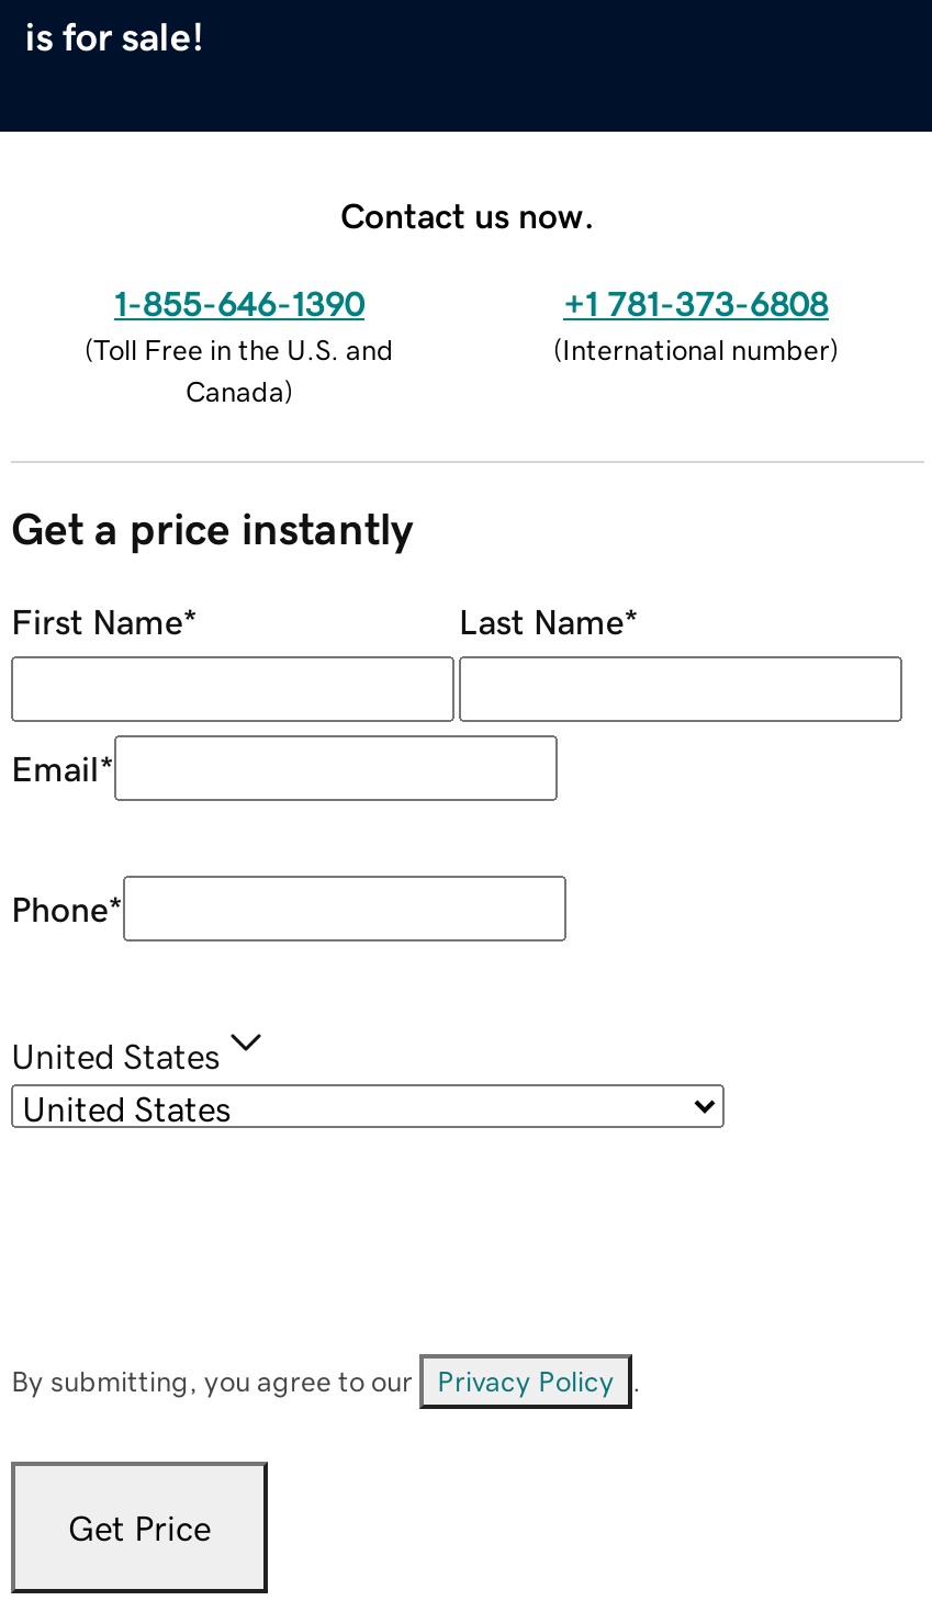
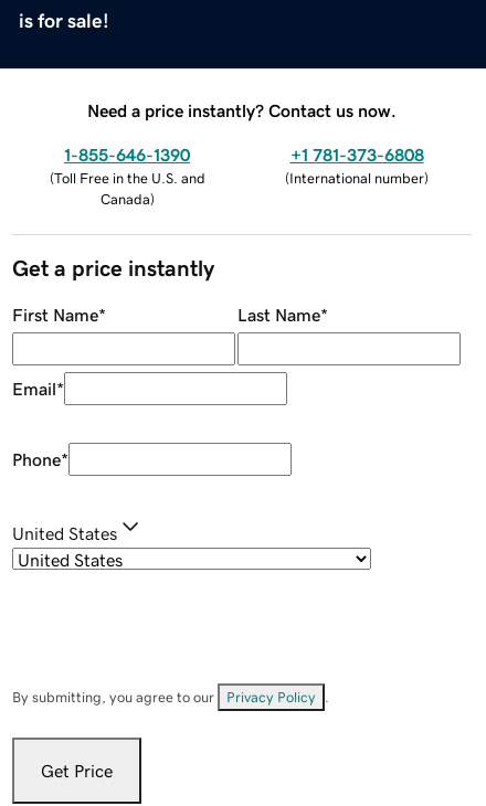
- Contact us now.
+ Need a price instantly? Contact us now.
